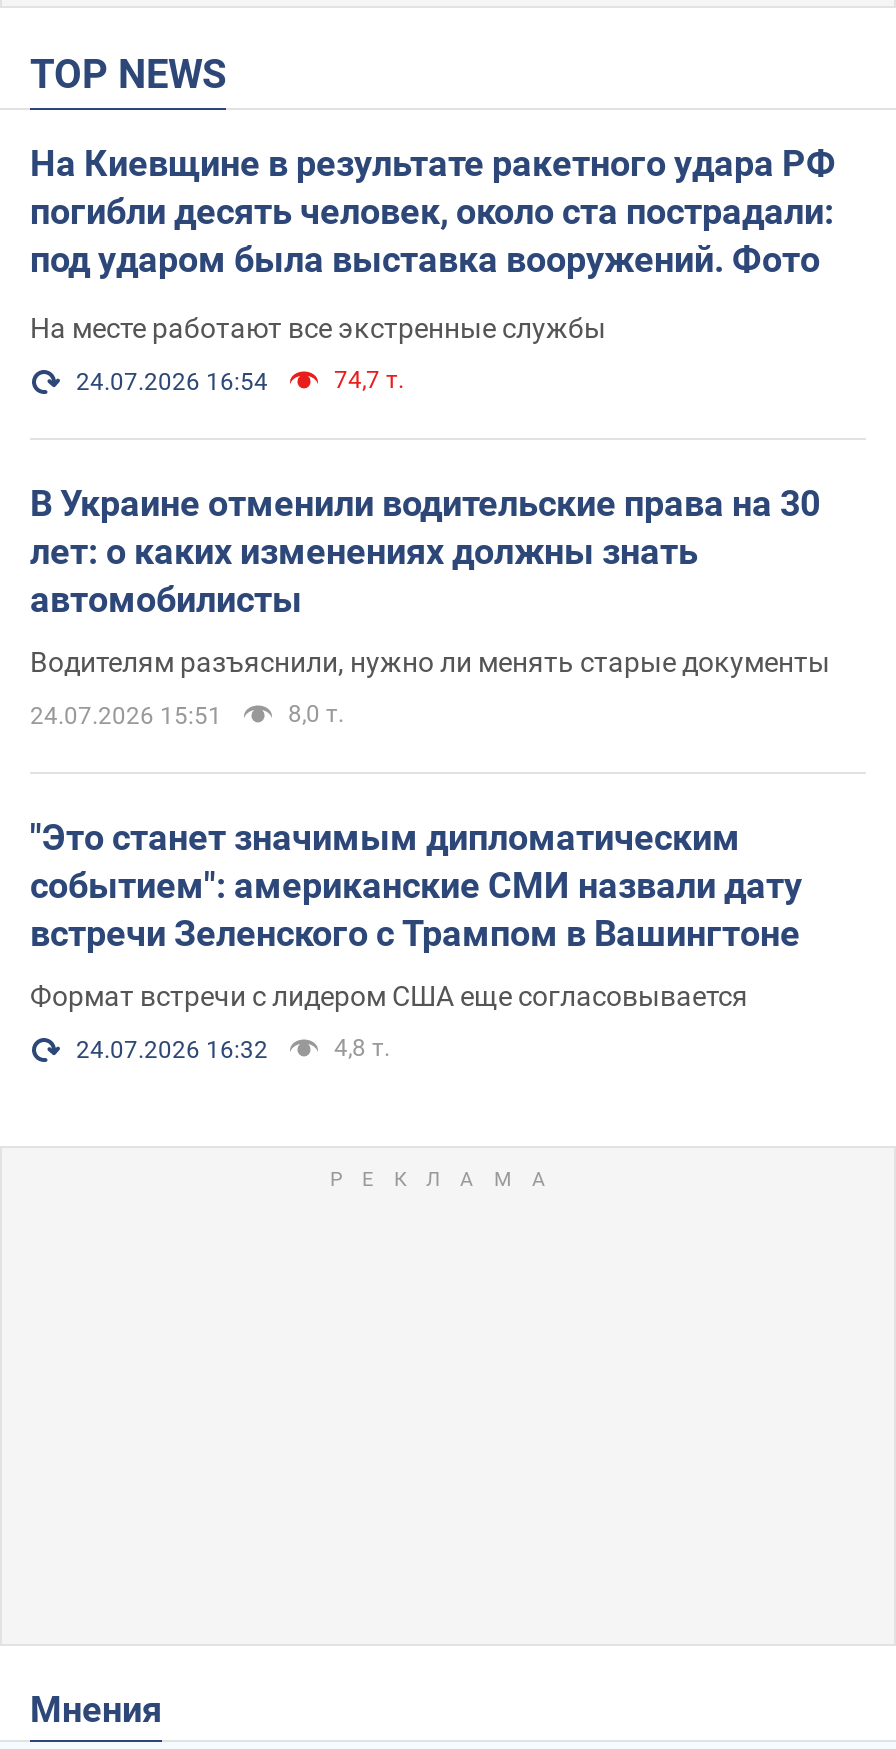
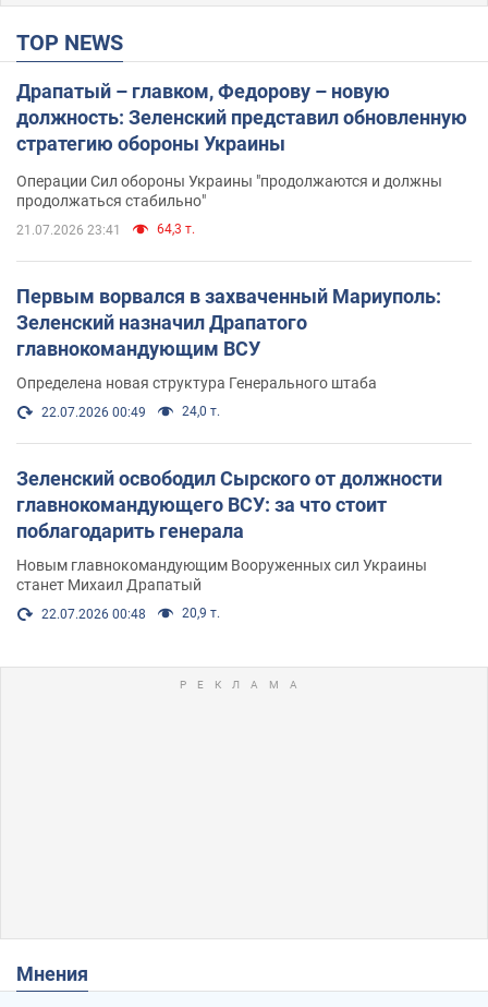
- На Киевщине в результате ракетного удара РФ
- погибли десять человек, около ста пострадали:
- под ударом была выставка вооружений. Фото
+ Драпатый – главком, Федорову – новую
+ должность: Зеленский представил обновленную
+ стратегию обороны Украины

- На месте работают все экстренные службы
+ Операции Сил обороны Украины "продолжаются и должны
+ продолжаться стабильно"

- 24.07.2026 16:54
- 74,7 т.
+ 21.07.2026 23:41
+ 64,3 т.

- В Украине отменили водительские права на 30
- лет: о каких изменениях должны знать
- автомобилисты
+ Первым ворвался в захваченный Мариуполь:
+ Зеленский назначил Драпатого
+ главнокомандующим ВСУ

- Водителям разъяснили, нужно ли менять старые документы
+ Определена новая структура Генерального штаба

- 24.07.2026 15:51
- 8,0 т.
+ 22.07.2026 00:49
+ 24,0 т.

- "Это станет значимым дипломатическим
- событием": американские СМИ назвали дату
- встречи Зеленского с Трампом в Вашингтоне
+ Зеленский освободил Сырского от должности
+ главнокомандующего ВСУ: за что стоит
+ поблагодарить генерала

- Формат встречи с лидером США еще согласовывается
+ Новым главнокомандующим Вооруженных сил Украины
+ станет Михаил Драпатый

- 24.07.2026 16:32
- 4,8 т.
+ 22.07.2026 00:48
+ 20,9 т.
